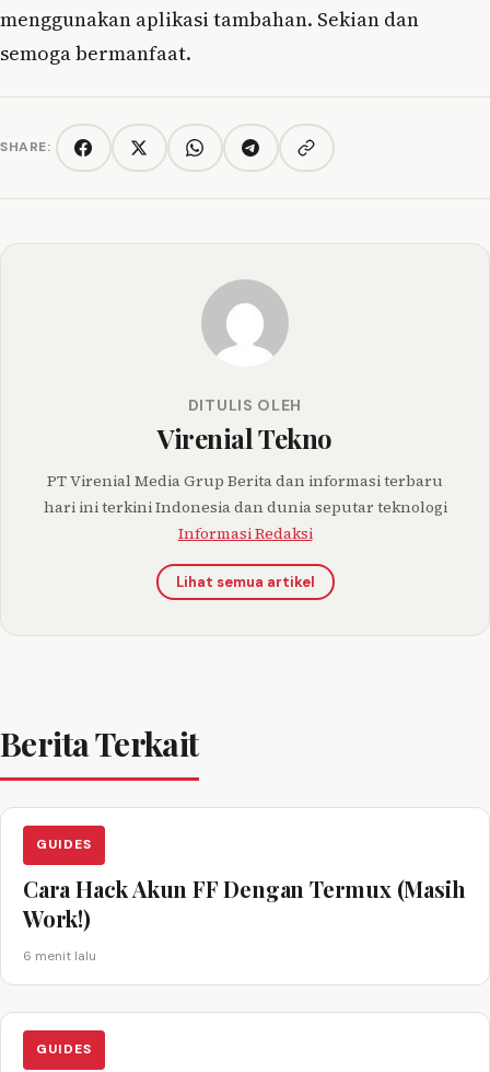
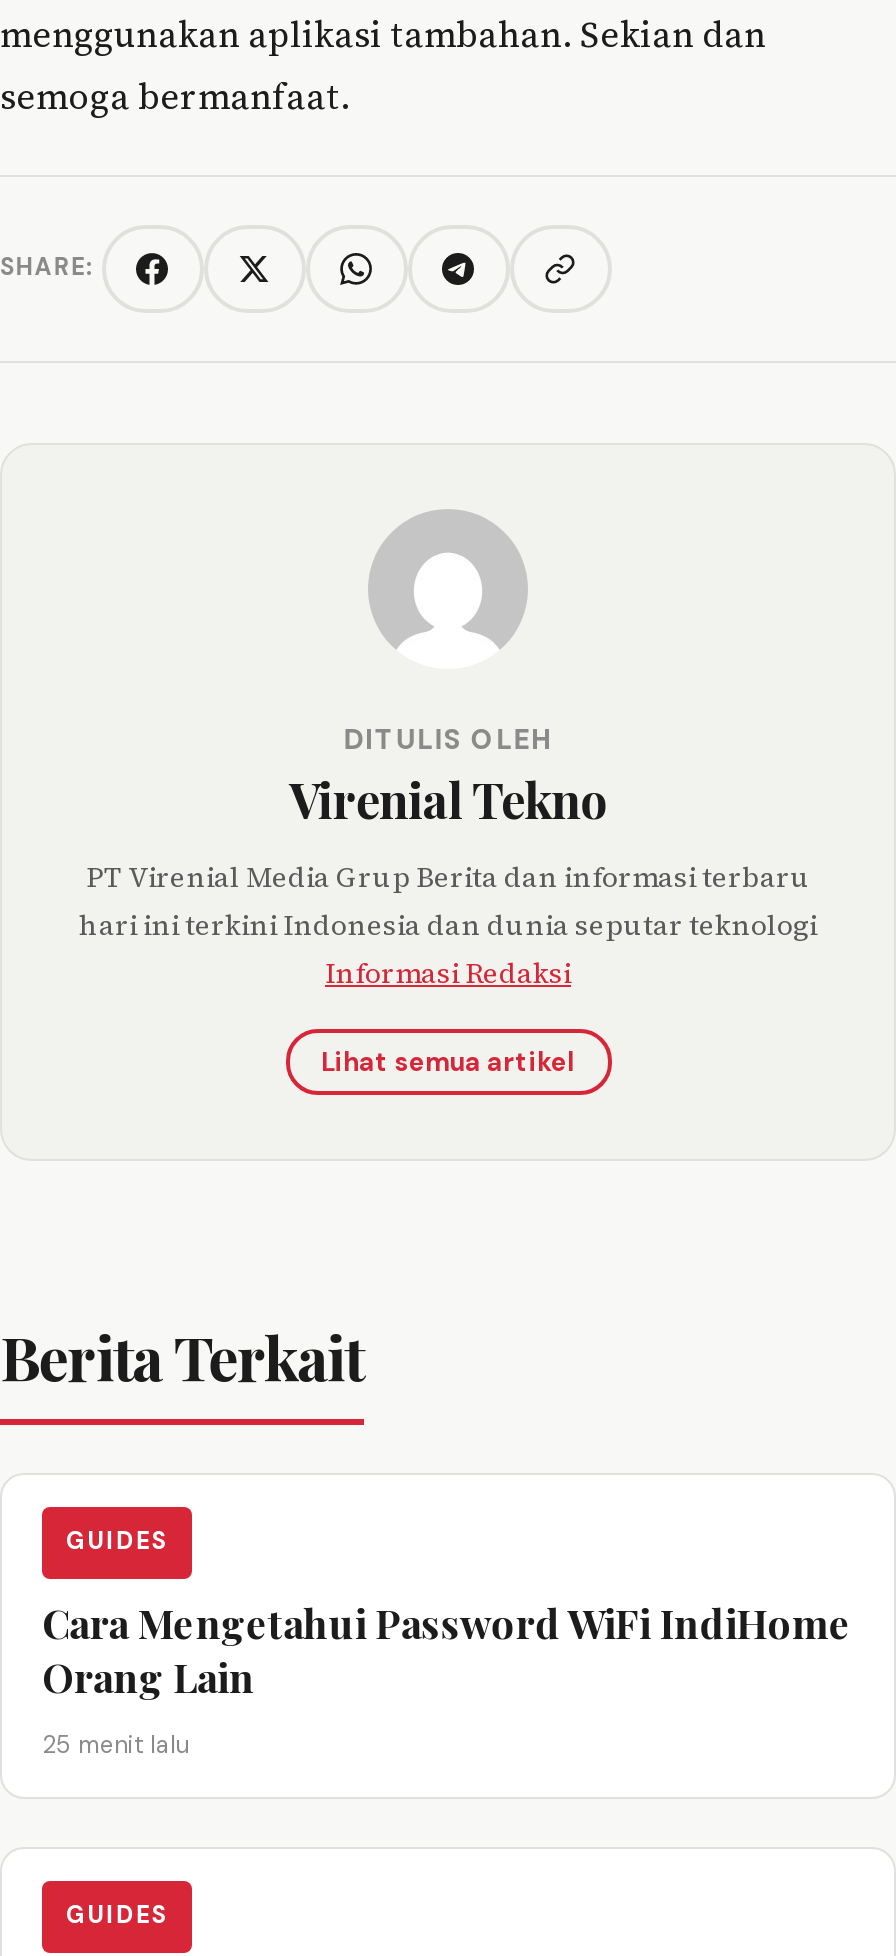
- Cara Hack Akun FF Dengan Termux (Masih
- Work!)
+ Cara Mengetahui Password WiFi IndiHome
+ Orang Lain

- 6 menit lalu
+ 25 menit lalu
